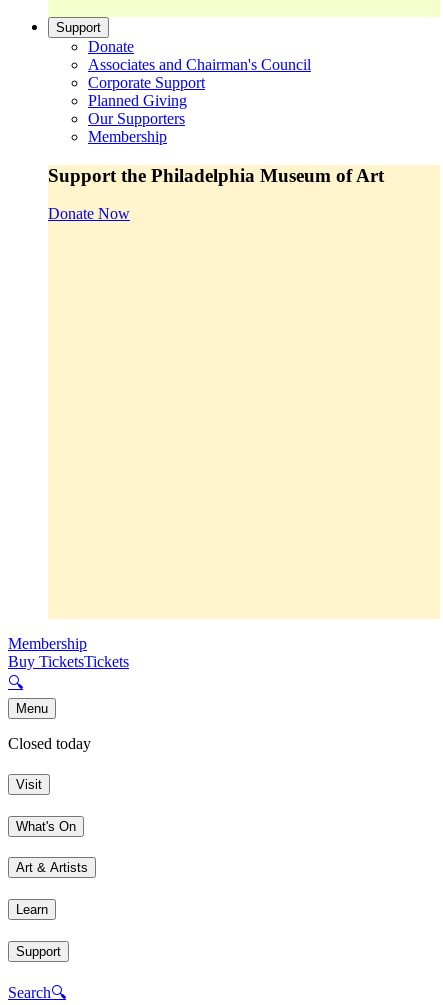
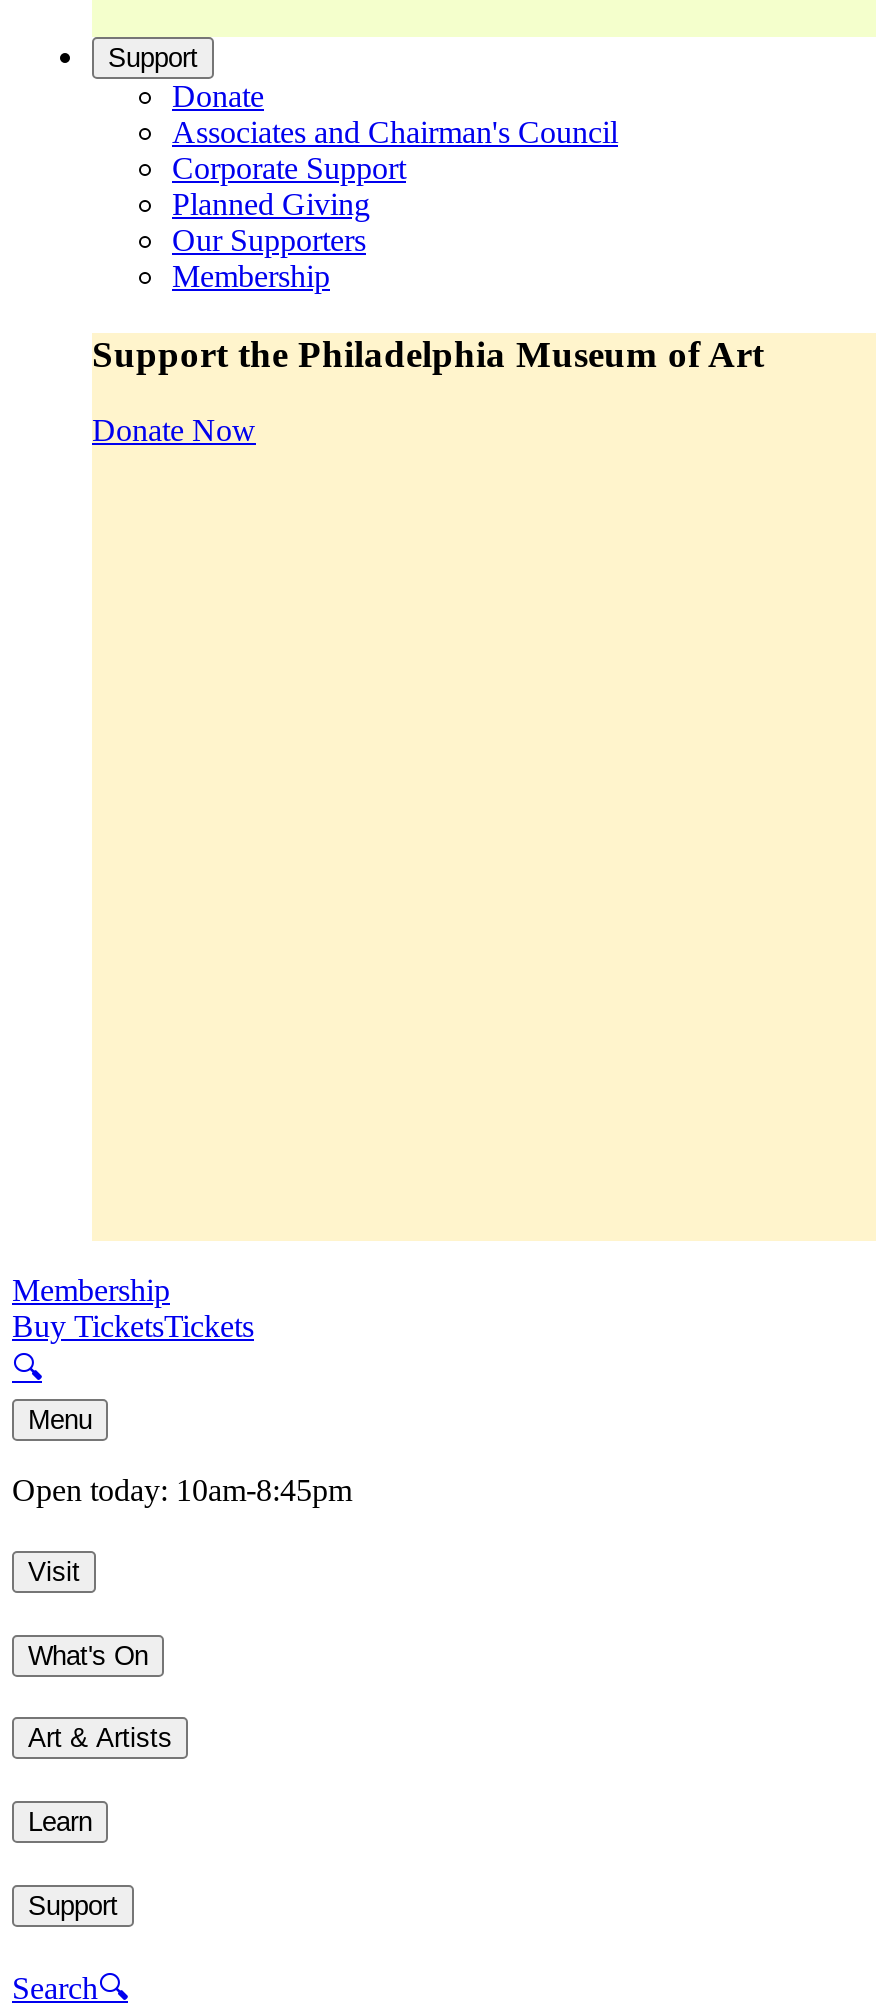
- Closed today
+ Open today: 10am-8:45pm
